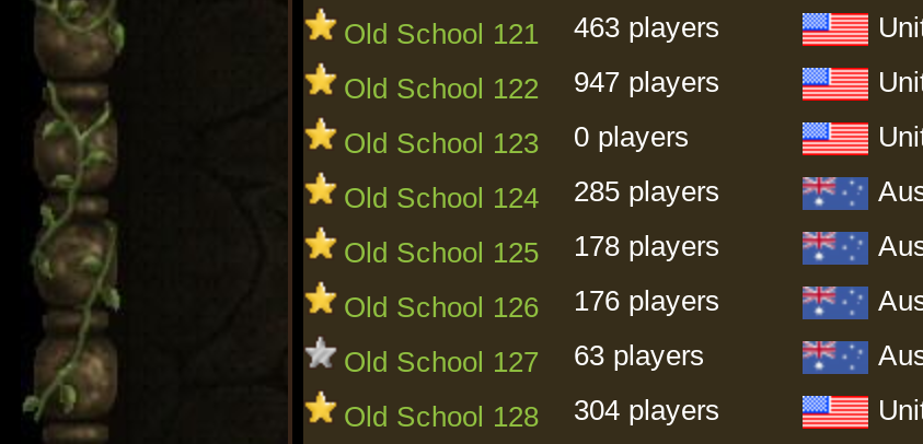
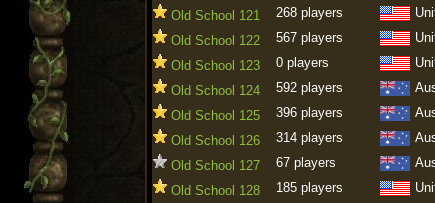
- Old School 121 463 players
+ Old School 121 268 players

- Old School 122 947 players
+ Old School 122 567 players

- Old School 124 285 players
+ Old School 124 592 players

- Old School 125 178 players
+ Old School 125 396 players

- Old School 126 176 players
+ Old School 126 314 players

- Old School 127 63 players
+ Old School 127 67 players

- Old School 128 304 players
+ Old School 128 185 players
